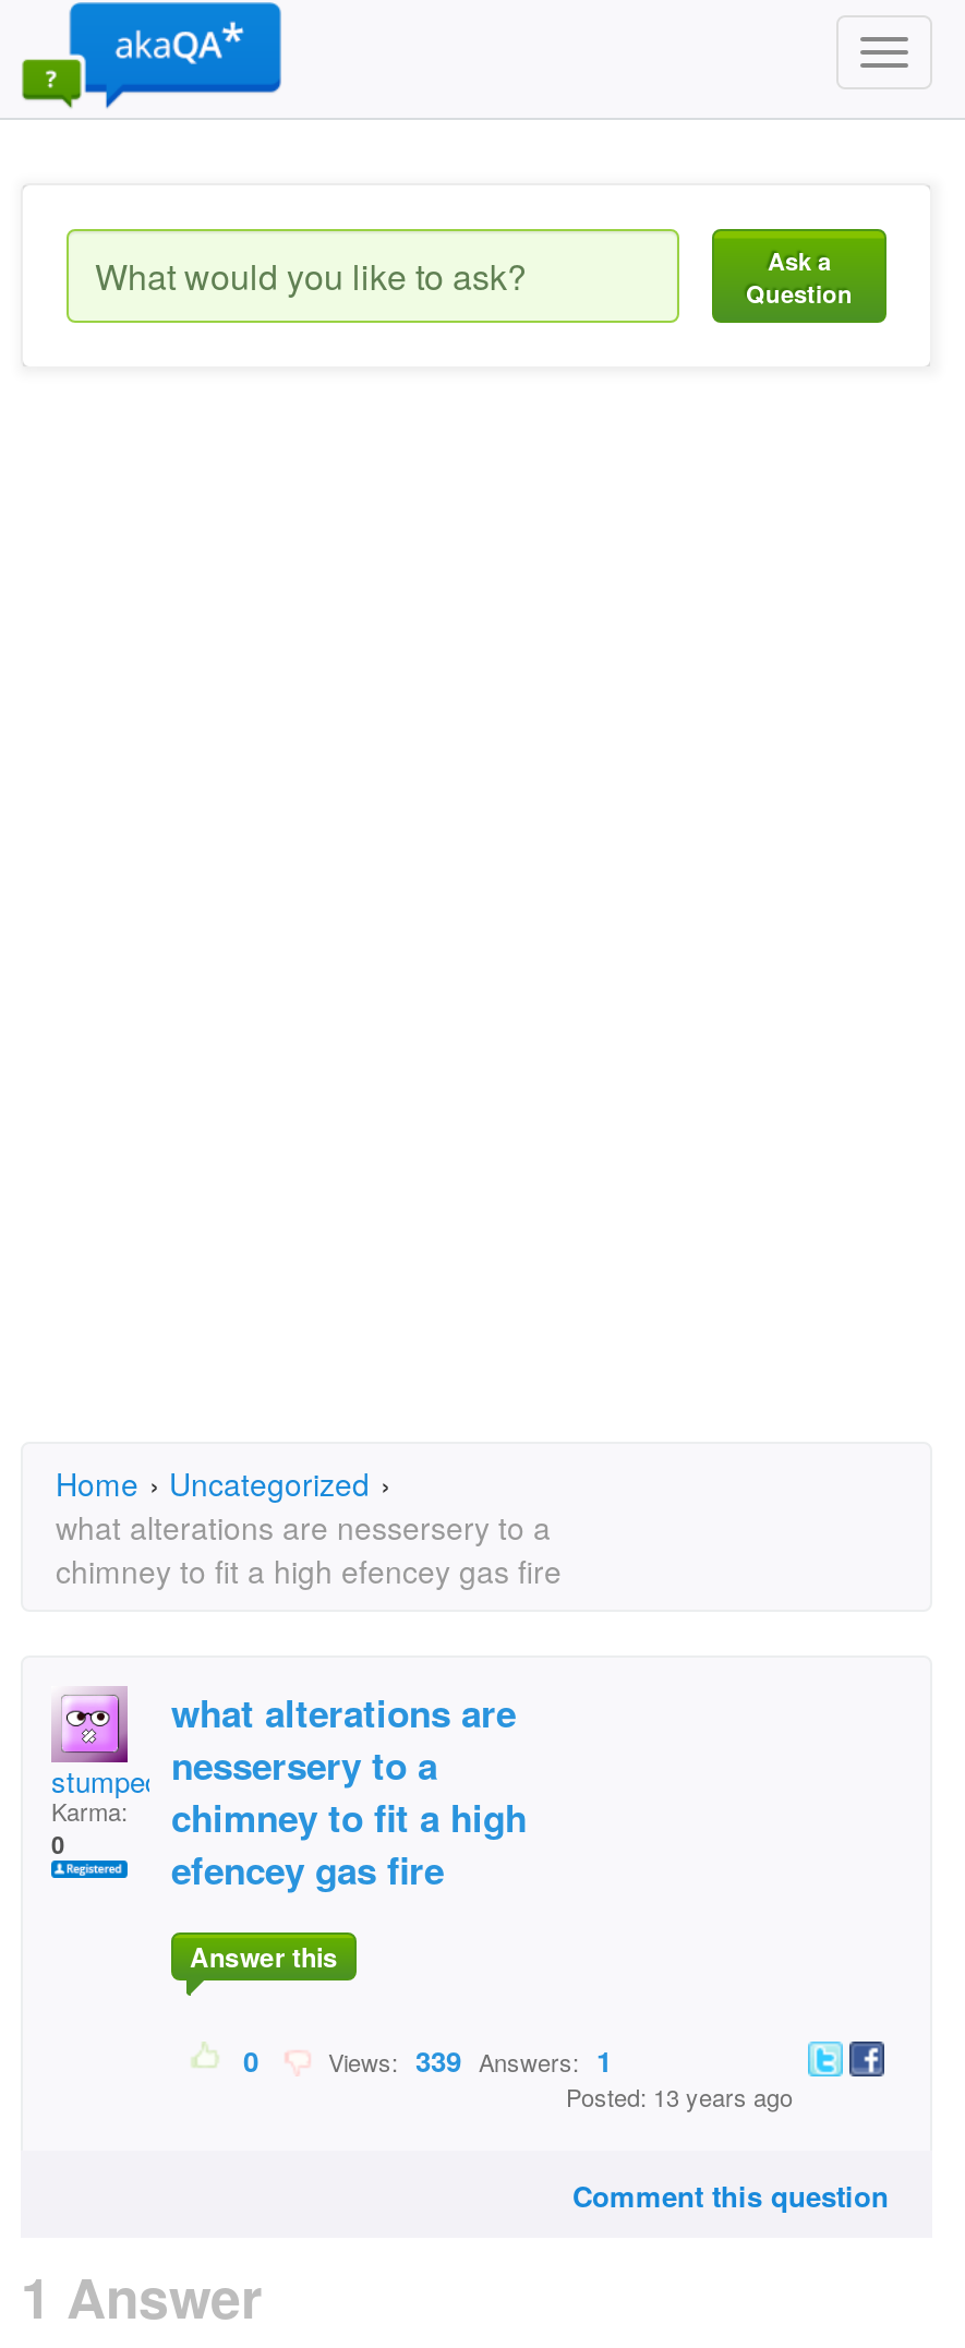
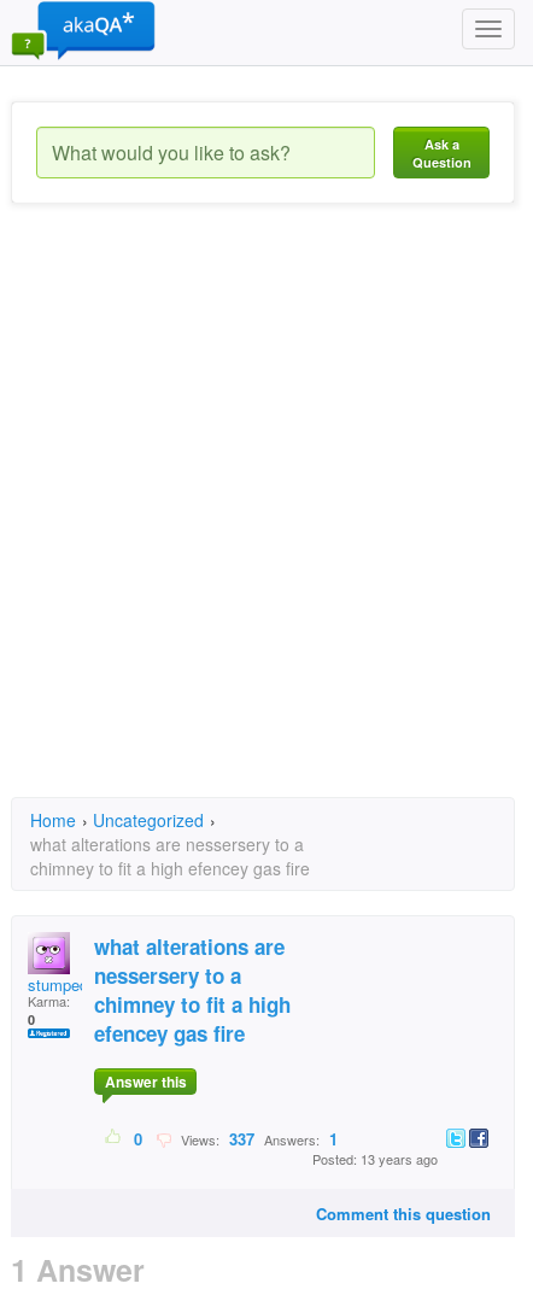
- Views: 339 Answers: 1
+ Views: 337 Answers: 1
